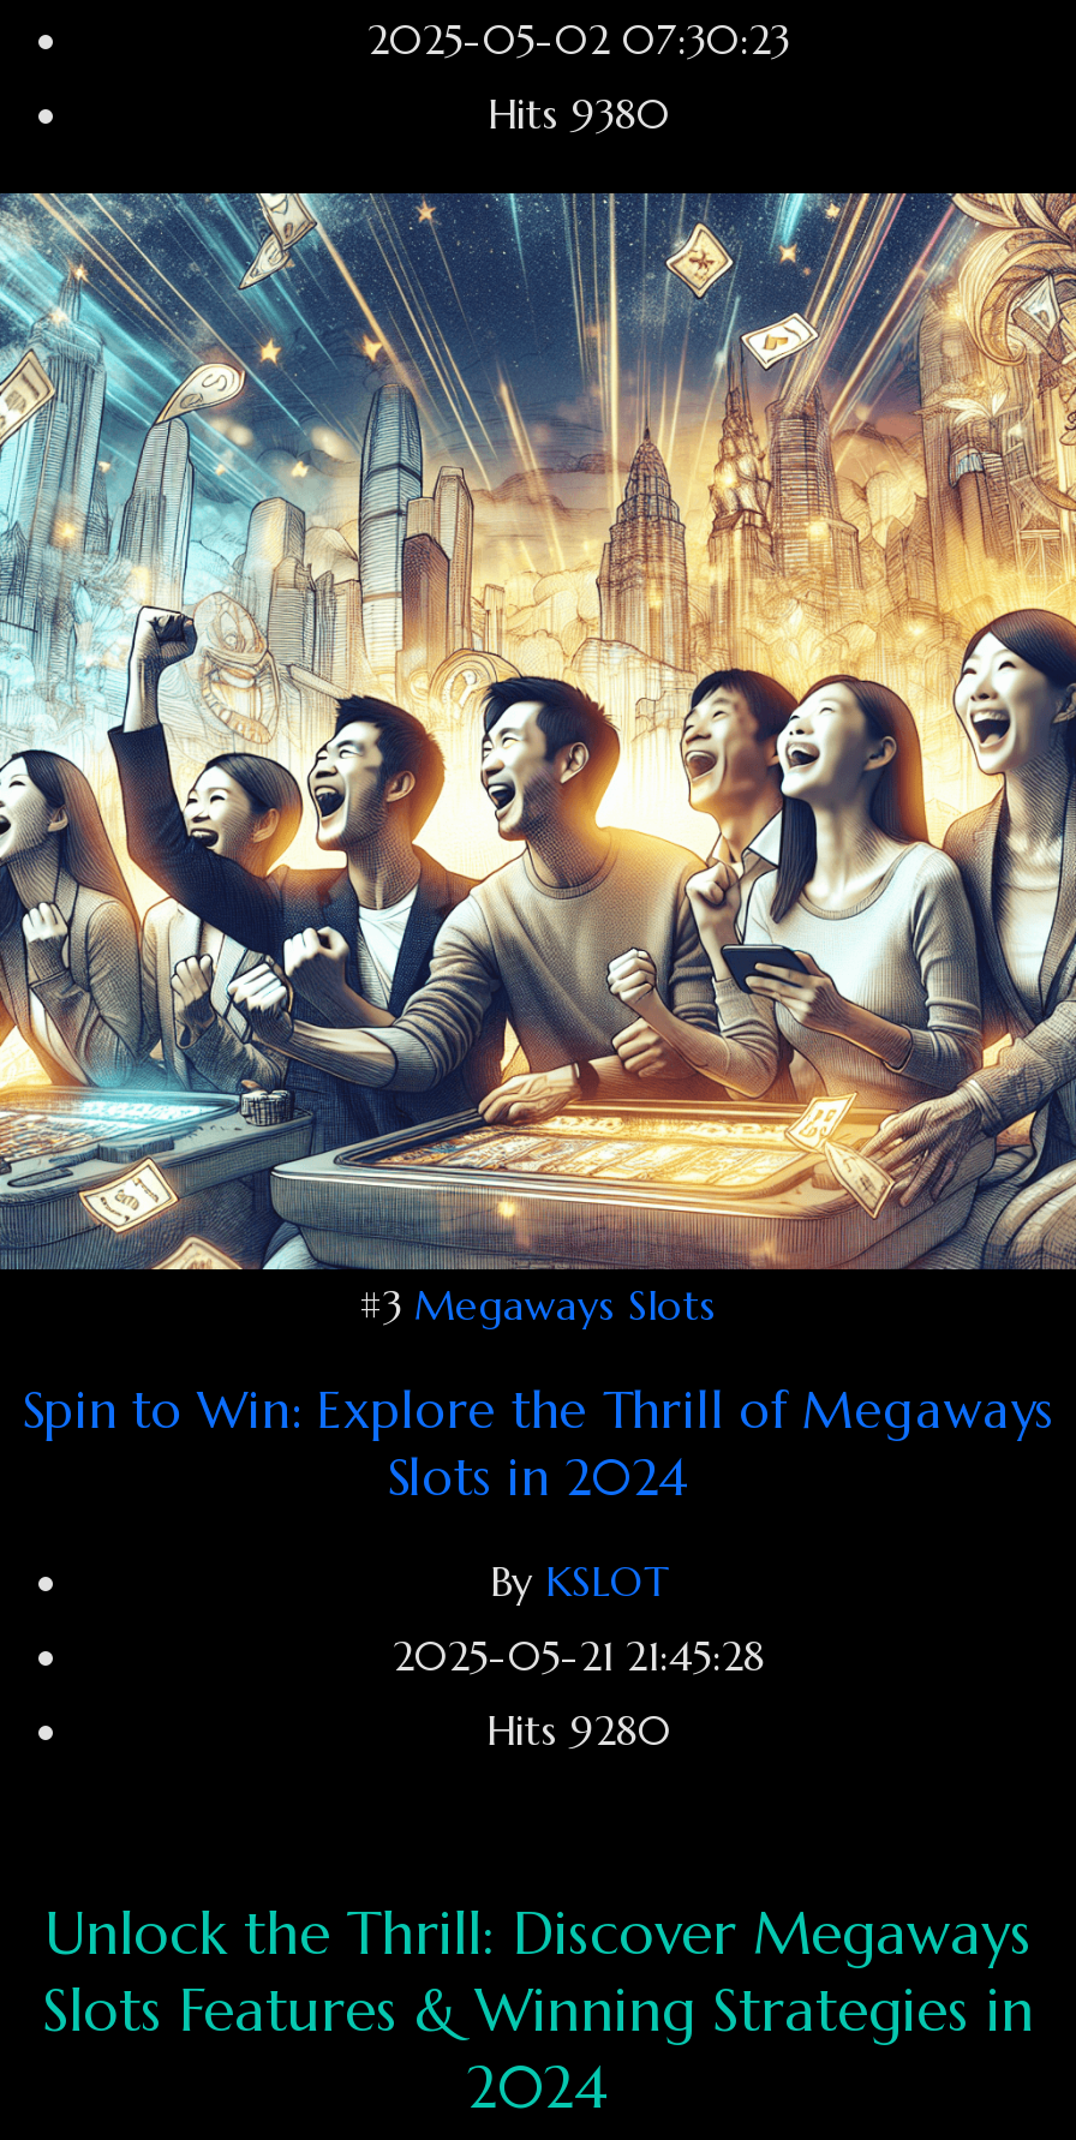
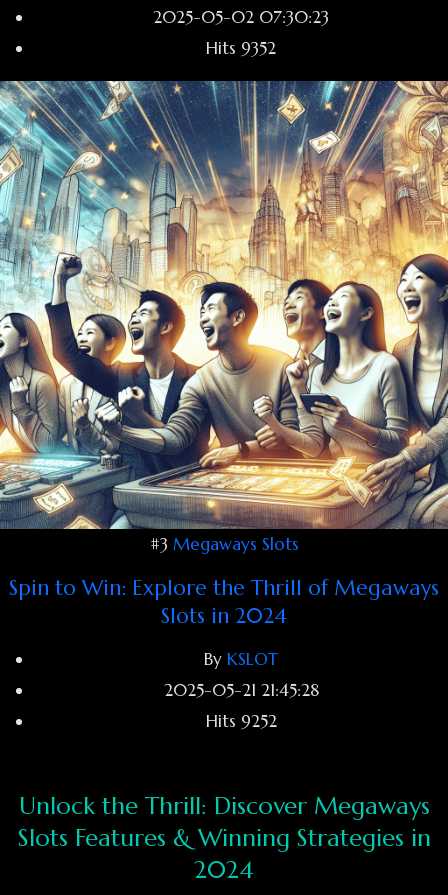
- Hits 9380
+ Hits 9352

- Hits 9280
+ Hits 9252
